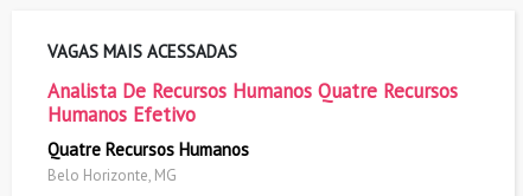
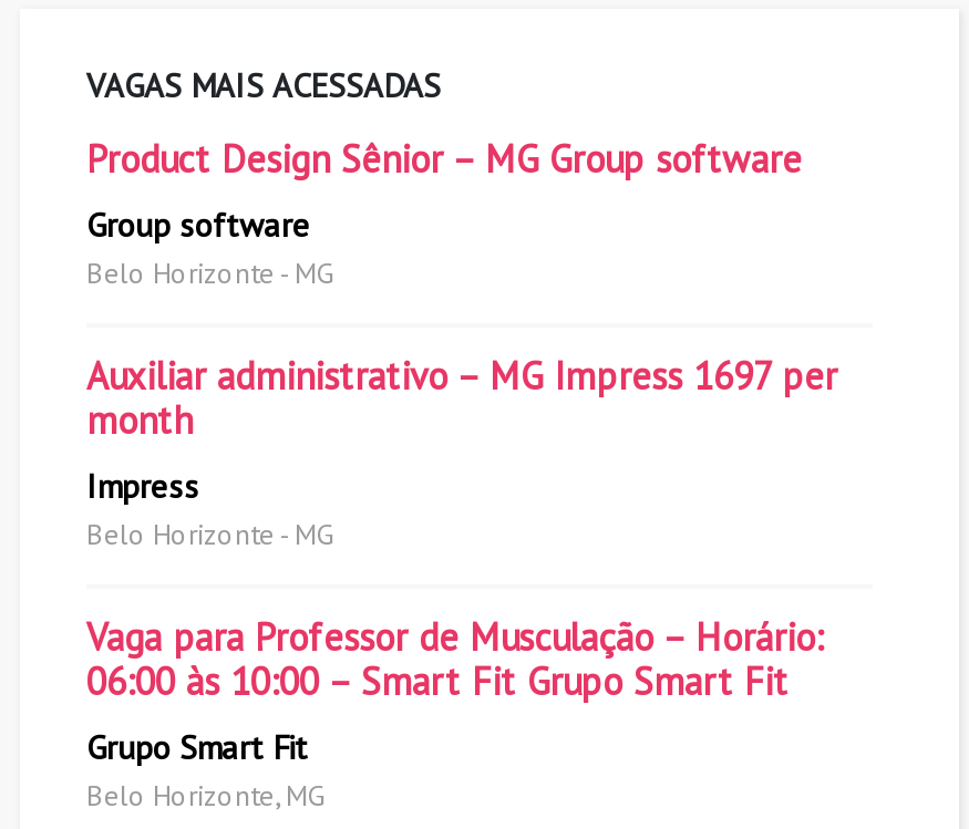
- Analista De Recursos Humanos Quatre Recursos
- Humanos Efetivo
- Quatre Recursos Humanos
+ Product Design Sênior – MG Group software
+ Group software
+ Belo Horizonte - MG
+ Auxiliar administrativo – MG Impress 1697 per
+ month
+ Impress
+ Belo Horizonte - MG
+ Vaga para Professor de Musculação – Horário:
+ 06:00 às 10:00 – Smart Fit Grupo Smart Fit
+ Grupo Smart Fit
